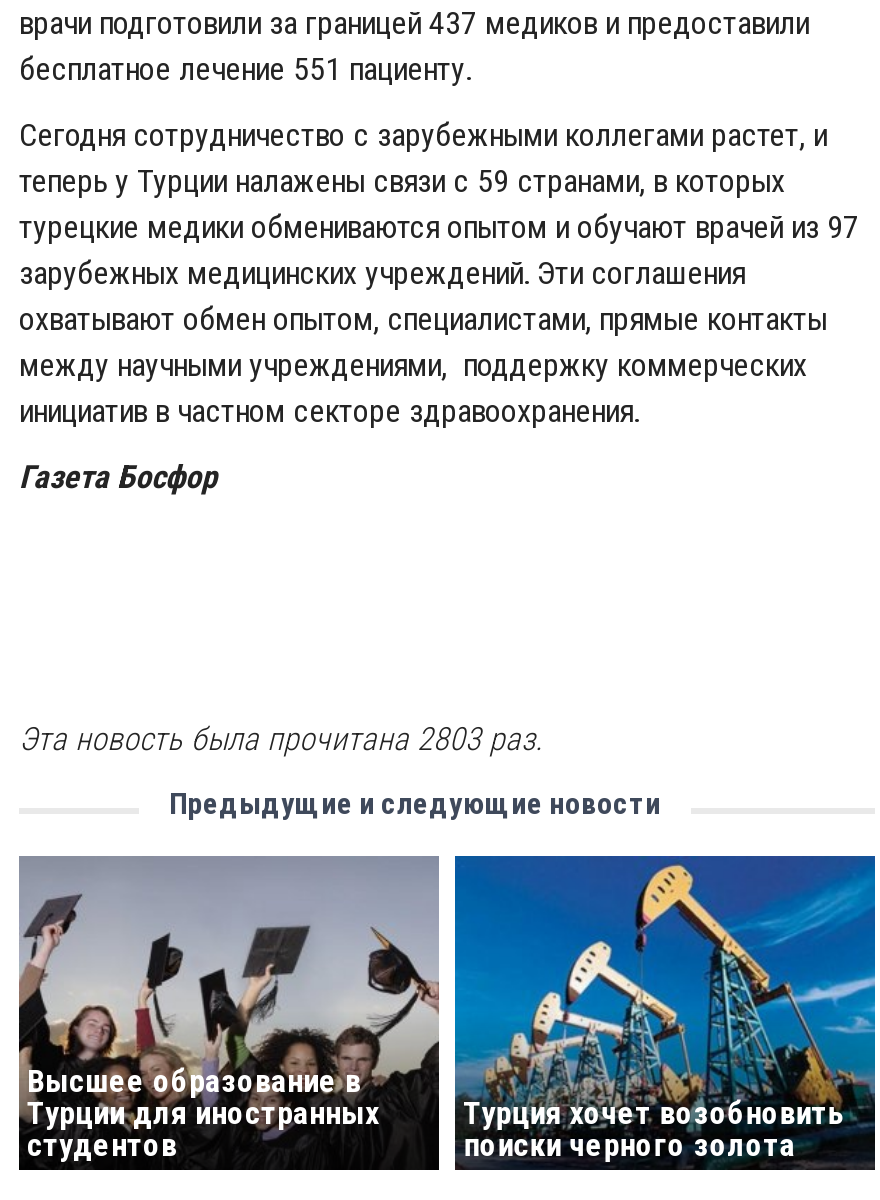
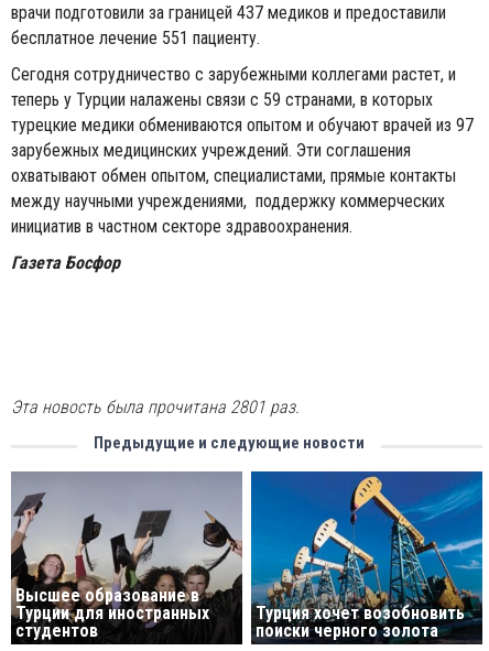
- Эта новость была прочитана 2803 раз.
+ Эта новость была прочитана 2801 раз.
